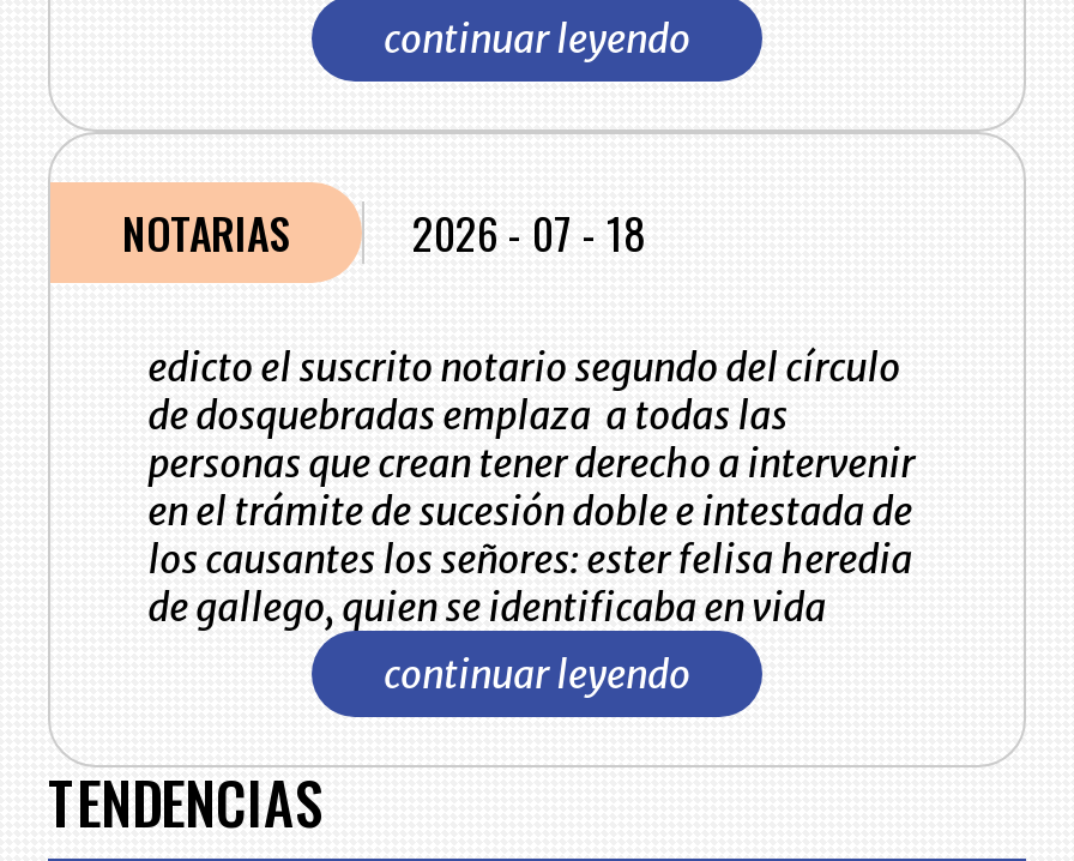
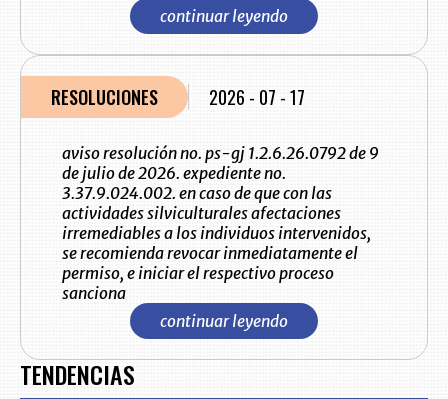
- NOTARIAS
- 2026 - 07 - 18
+ RESOLUCIONES
+ 2026 - 07 - 17

- edicto el suscrito notario segundo del círculo
- de dosquebradas emplaza a todas las
- personas que crean tener derecho a intervenir
- en el trámite de sucesión doble e intestada de
- los causantes los señores: ester felisa heredia
- de gallego, quien se identificaba en vida
+ aviso resolución no. ps-gj 1.2.6.26.0792 de 9
+ de julio de 2026. expediente no.
+ 3.37.9.024.002. en caso de que con las
+ actividades silviculturales afectaciones
+ irremediables a los individuos intervenidos,
+ se recomienda revocar inmediatamente el
+ permiso, e iniciar el respectivo proceso
+ sanciona
